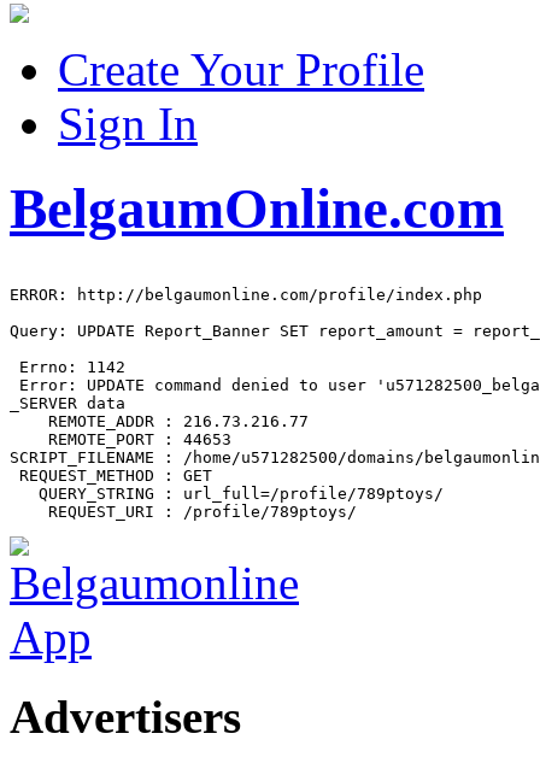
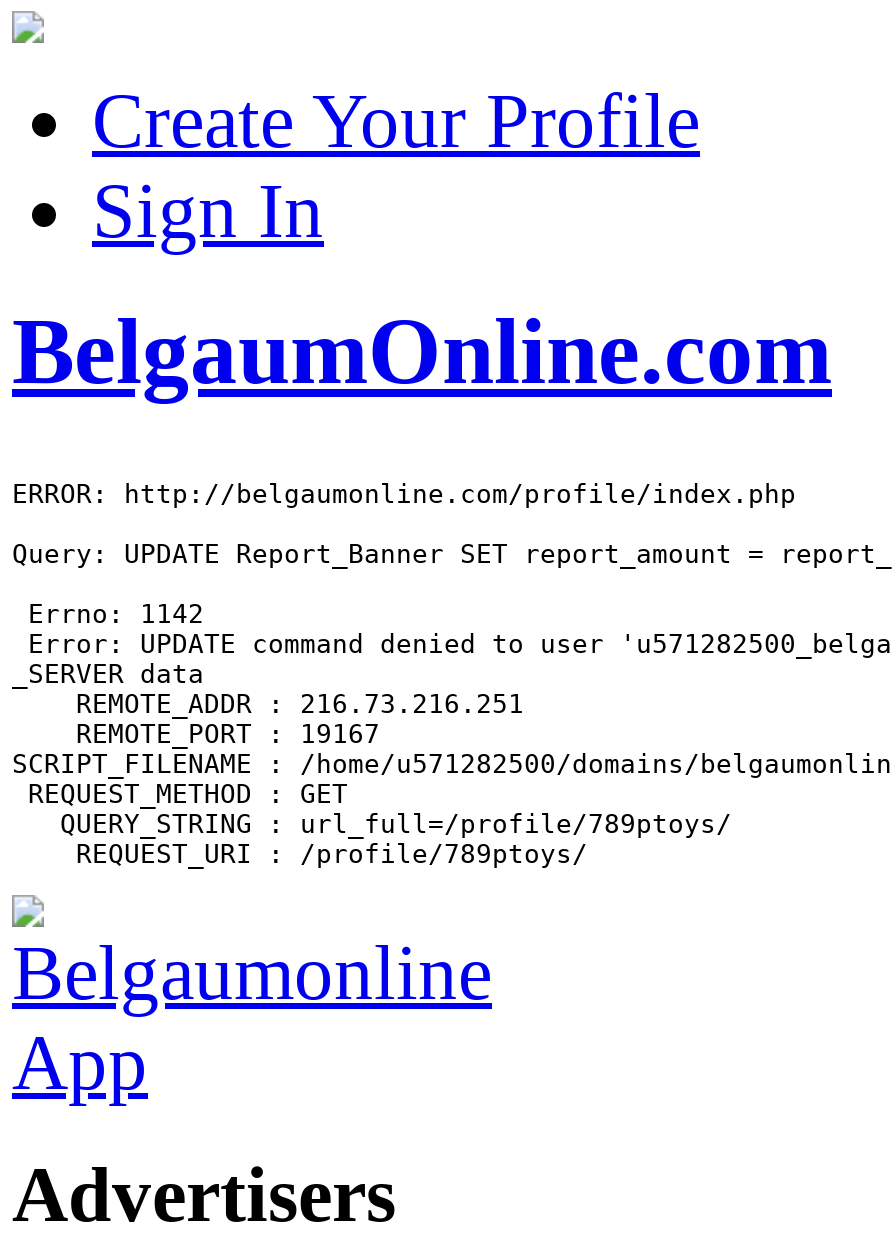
- REMOTE_ADDR : 216.73.216.77
+ REMOTE_ADDR : 216.73.216.251

- REMOTE_PORT : 44653
+ REMOTE_PORT : 19167
